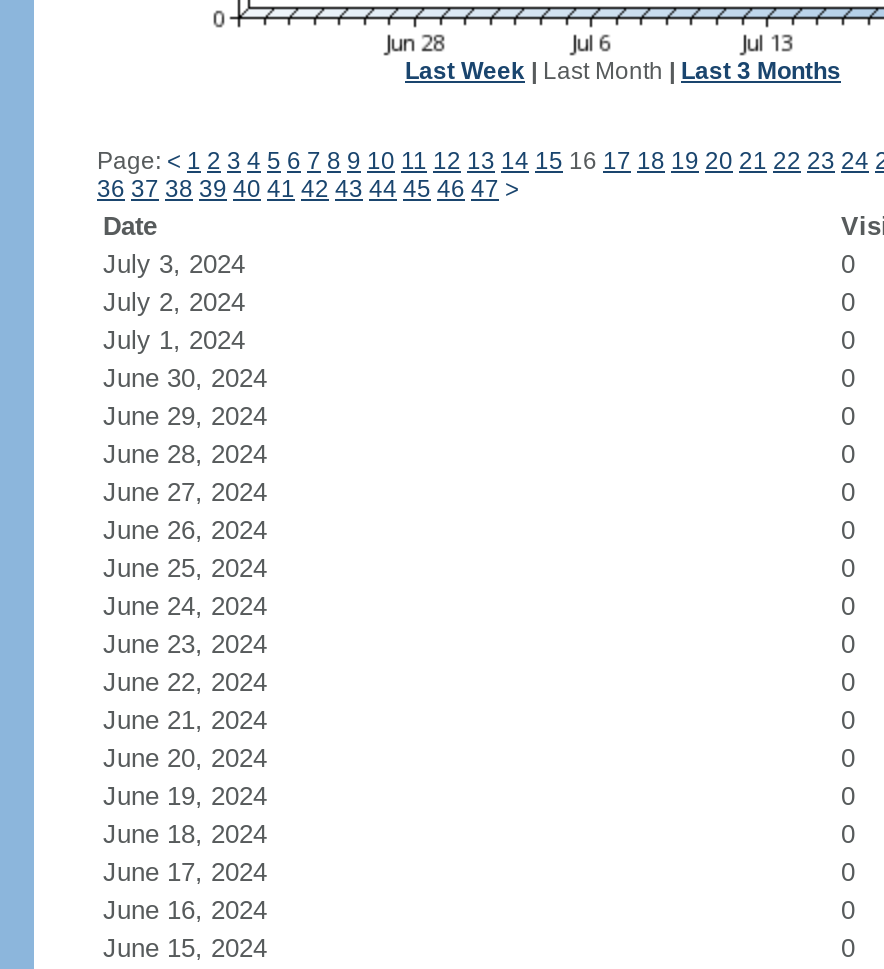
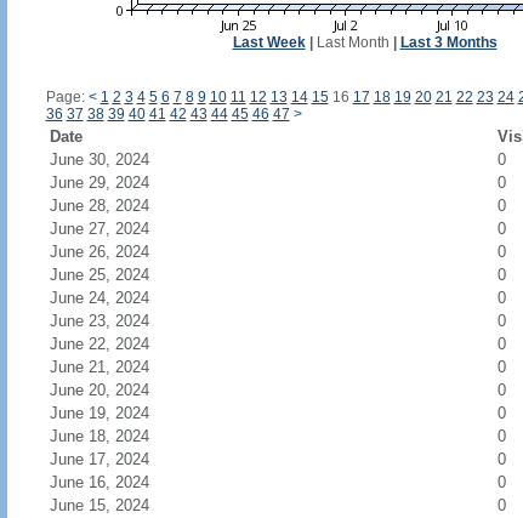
- July 3, 2024
- 0
- July 2, 2024
- 0
- July 1, 2024
- 0
